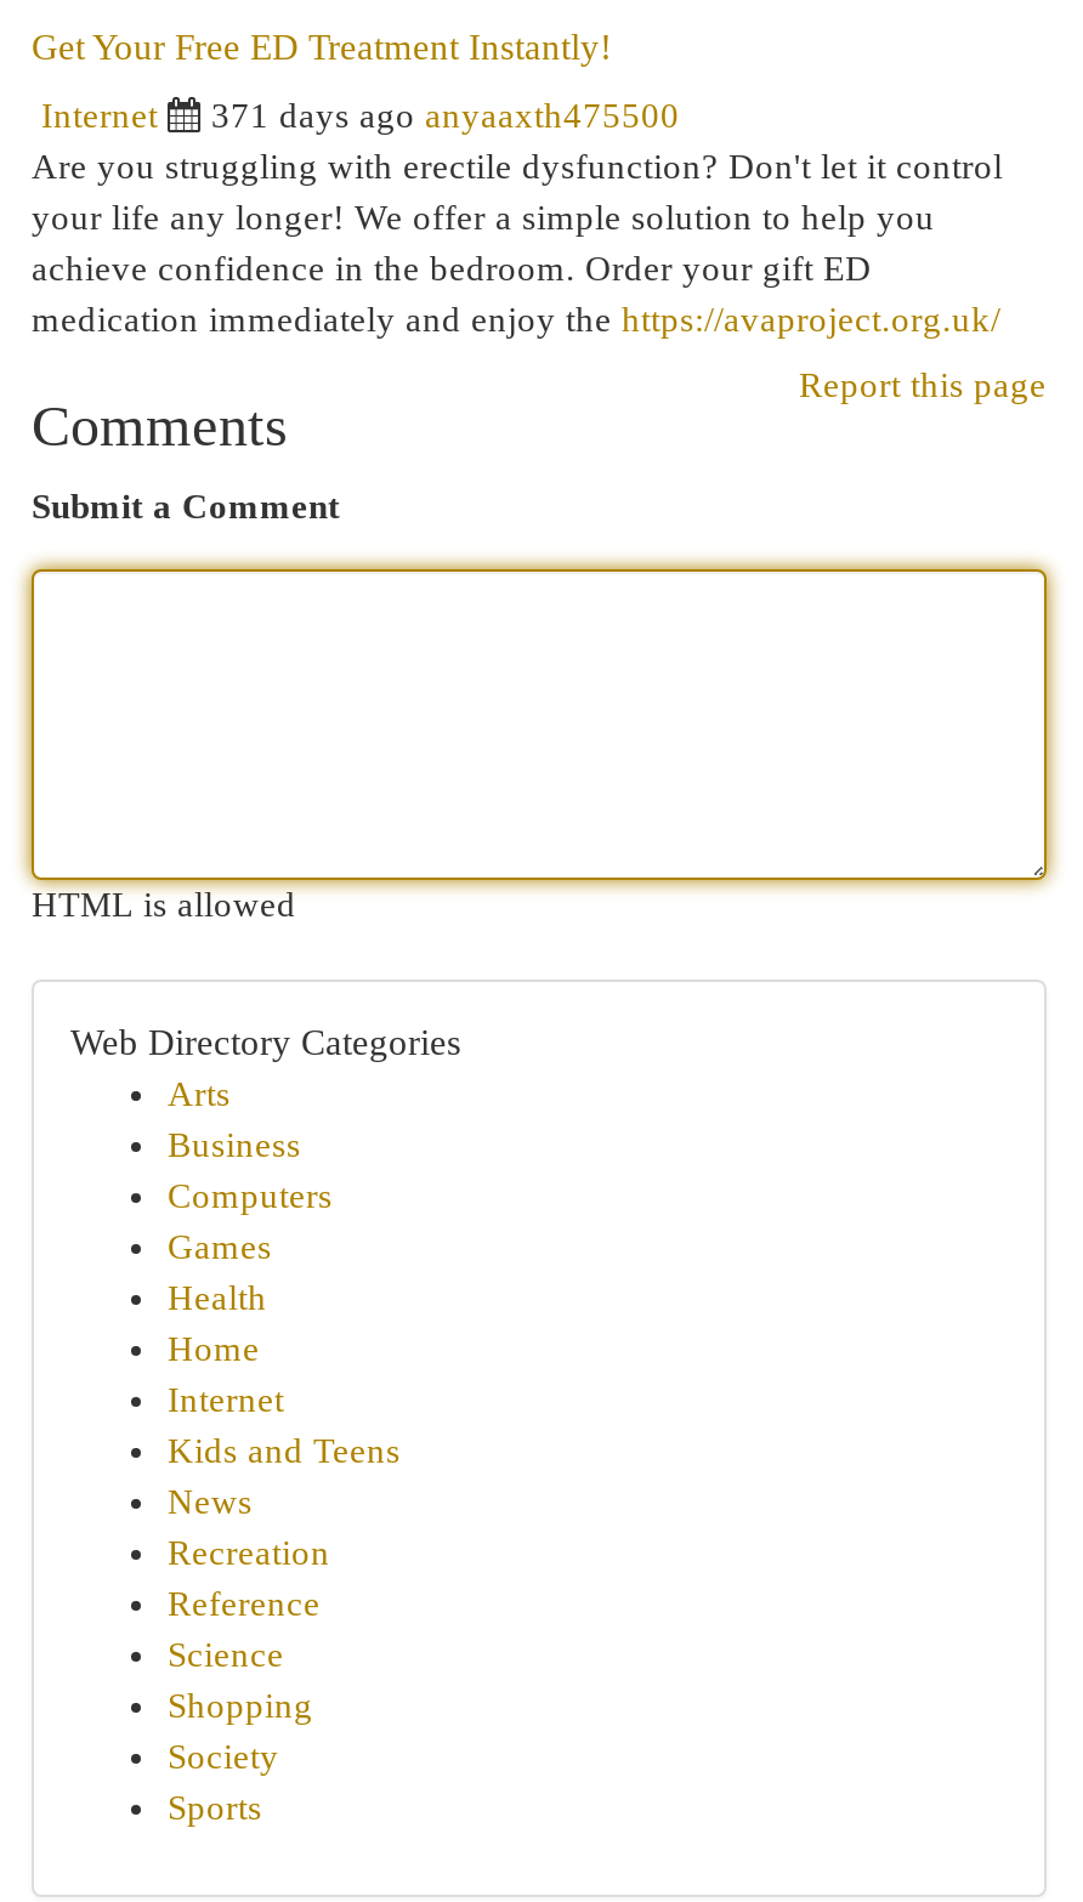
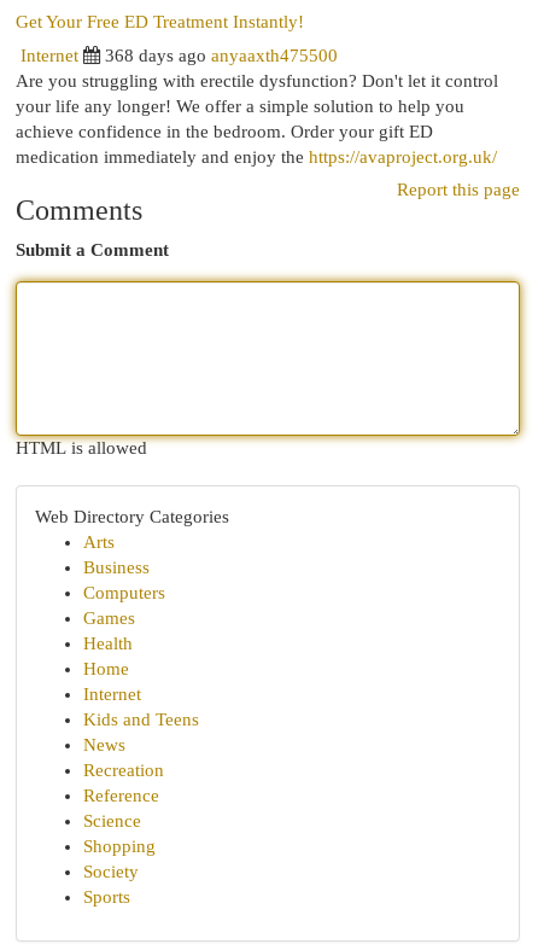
- 371 days ago anyaaxth475500
+ 368 days ago anyaaxth475500
